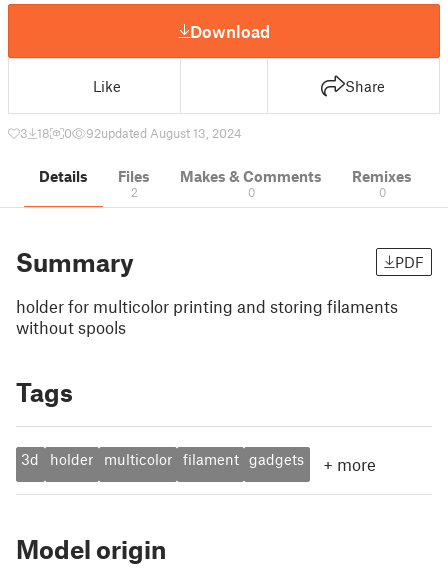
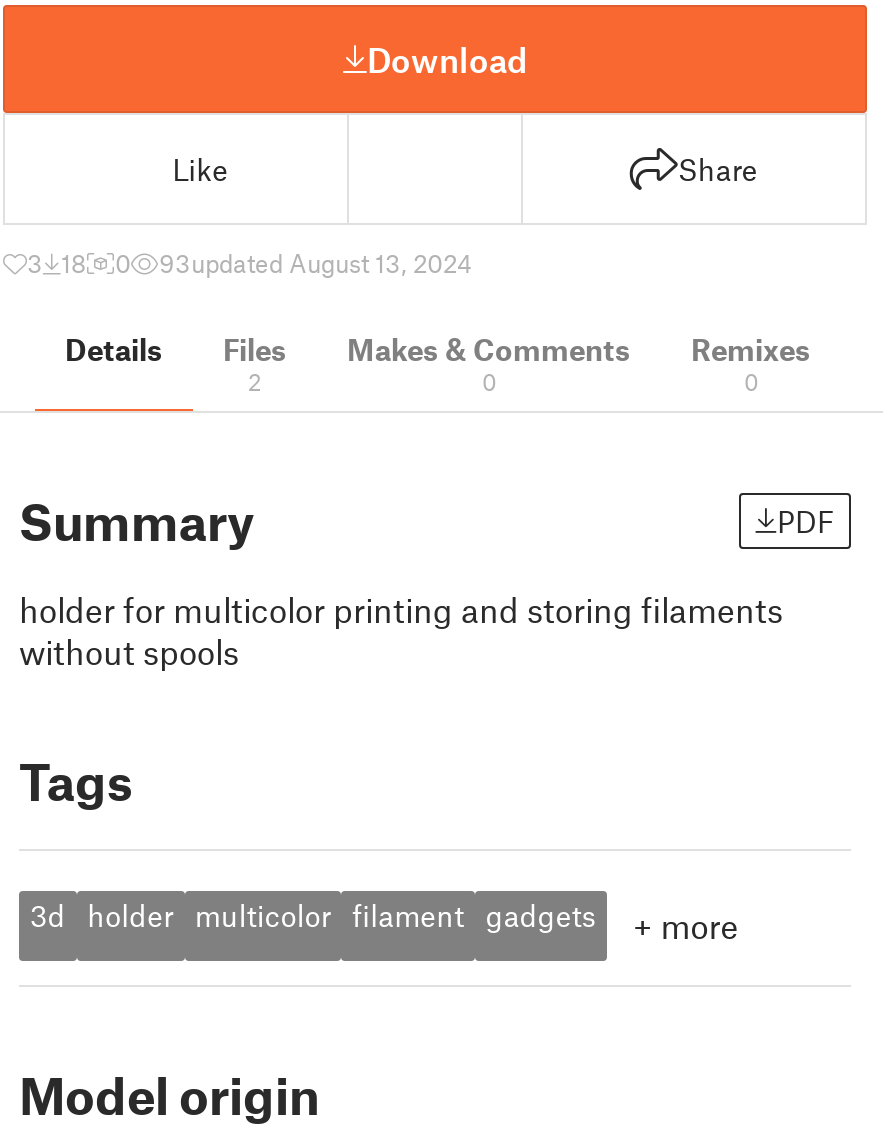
- 92updated August 13, 2024
+ 93updated August 13, 2024
